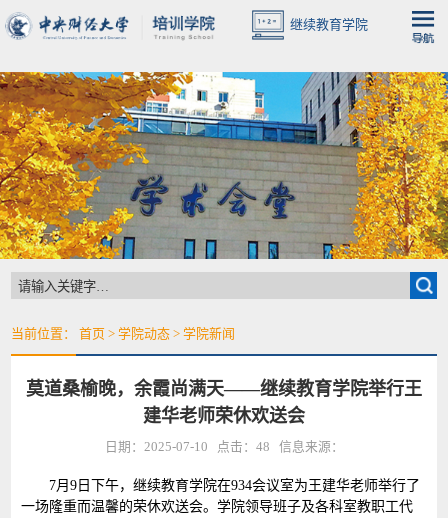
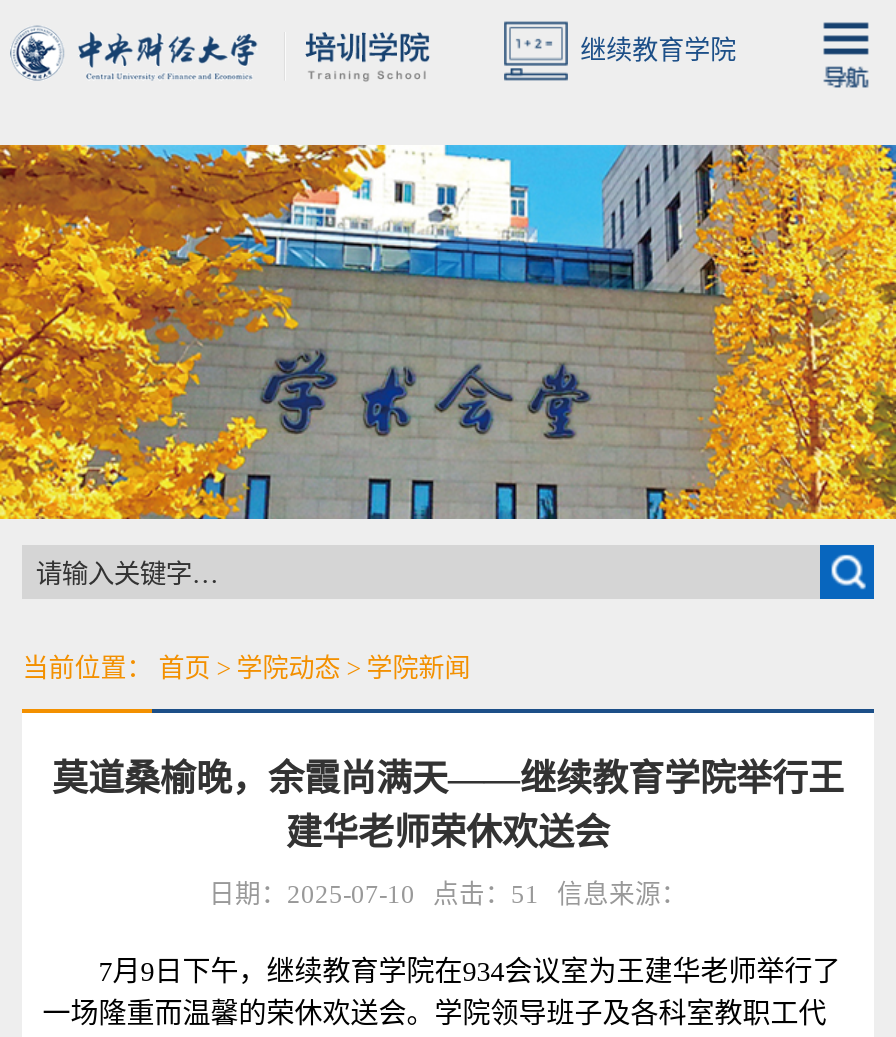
- 日期：2025-07-10 点击：48信息来源：
+ 日期：2025-07-10 点击：51信息来源：
